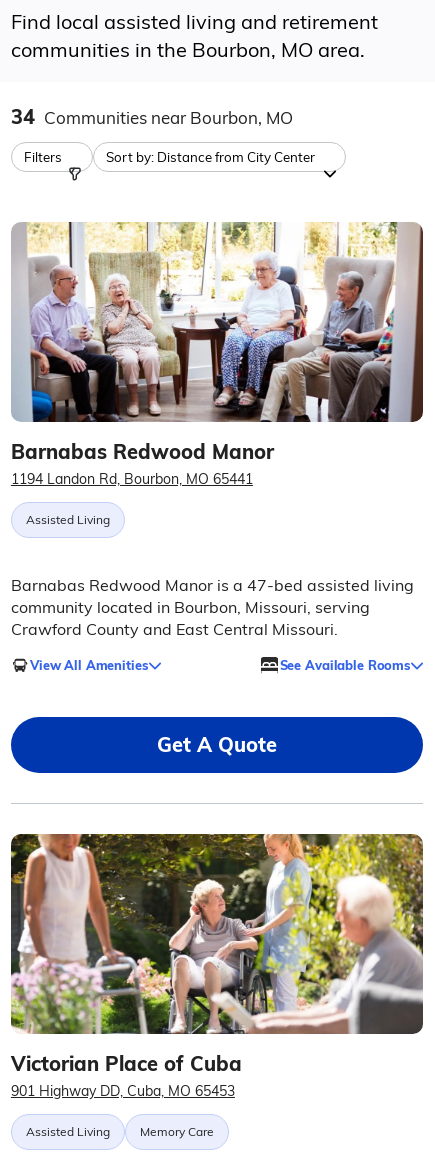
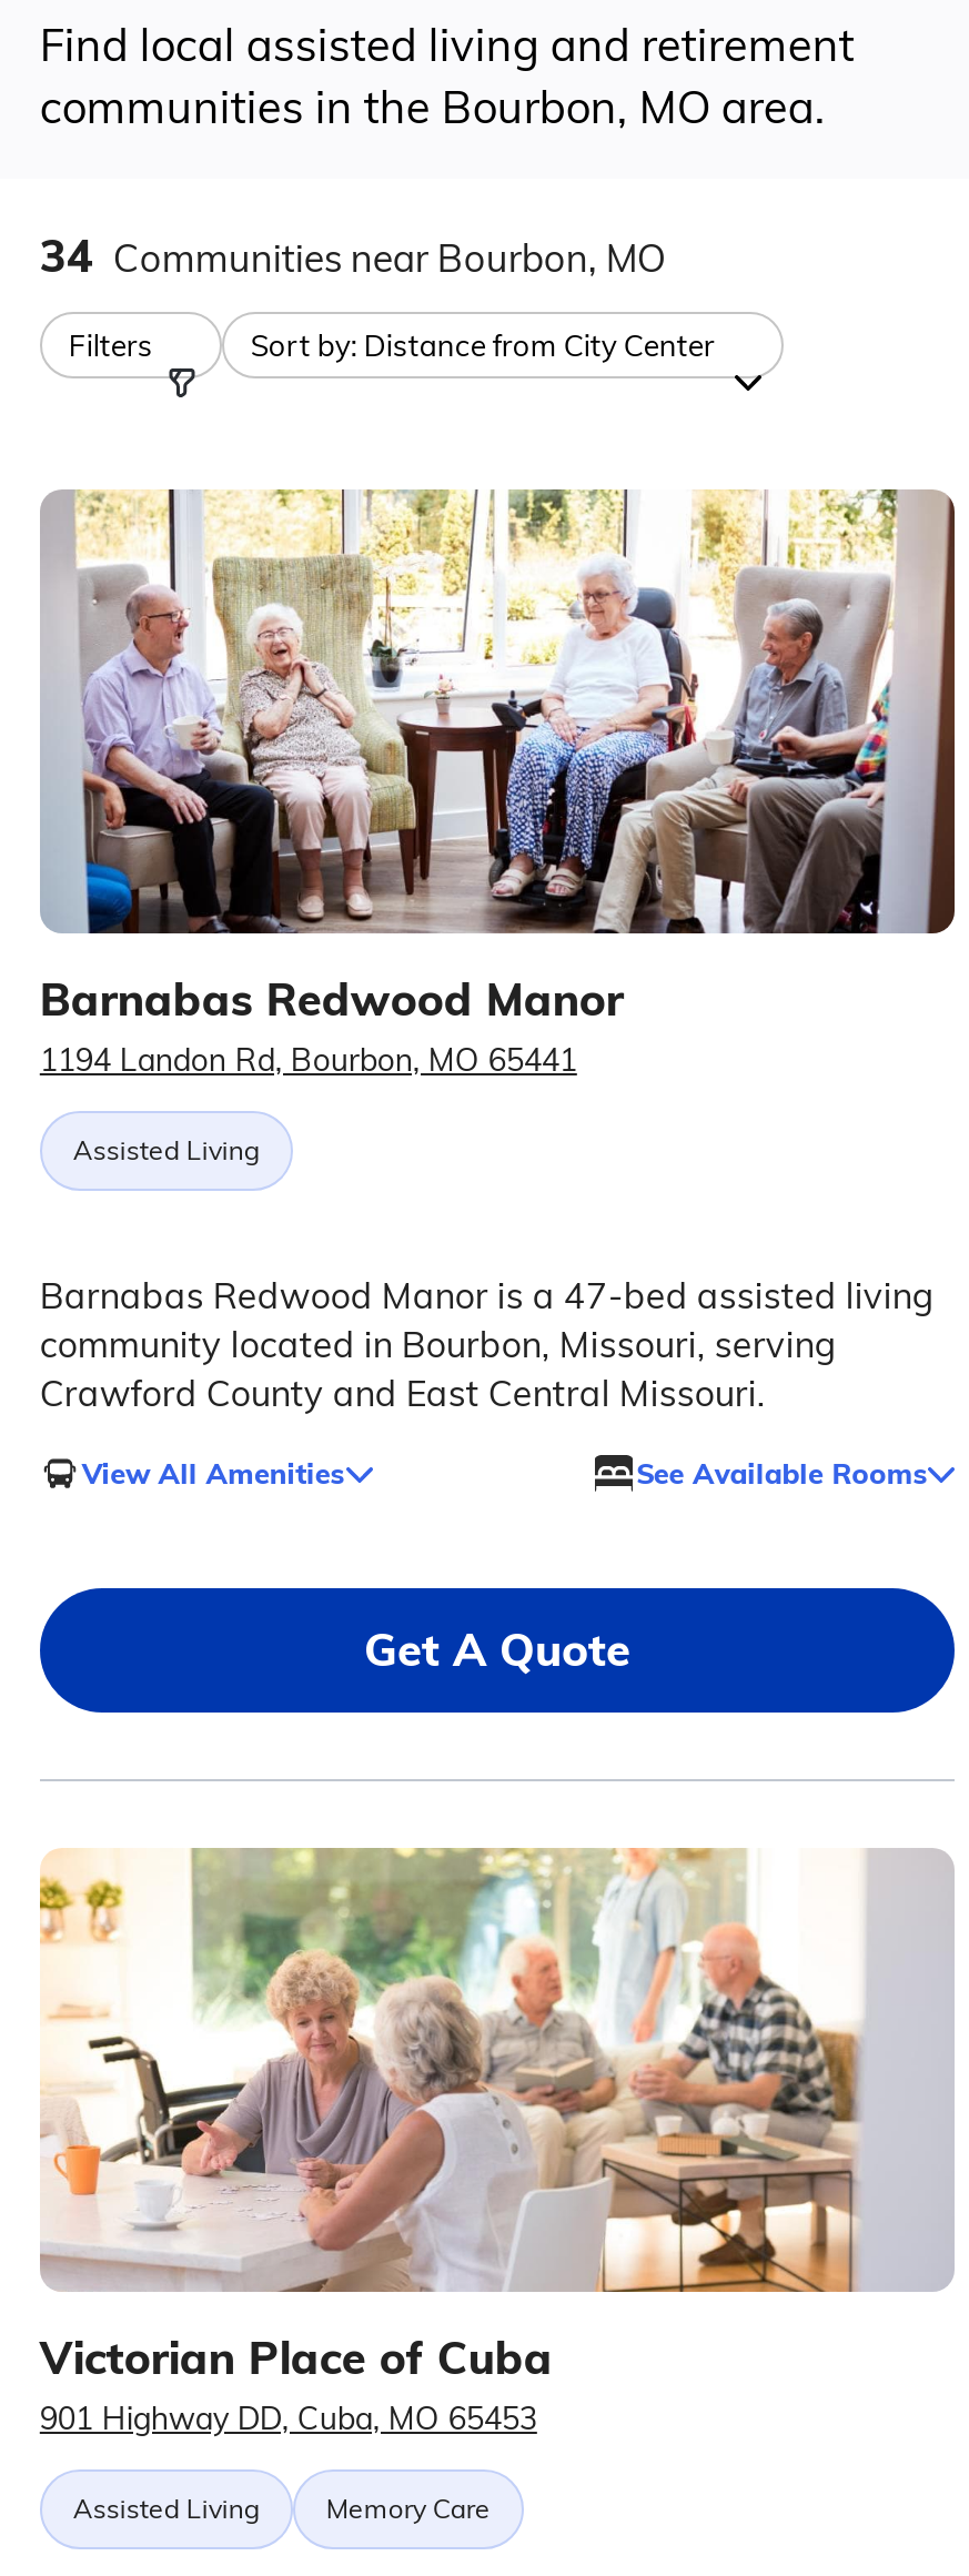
- [image]
+ [image]
